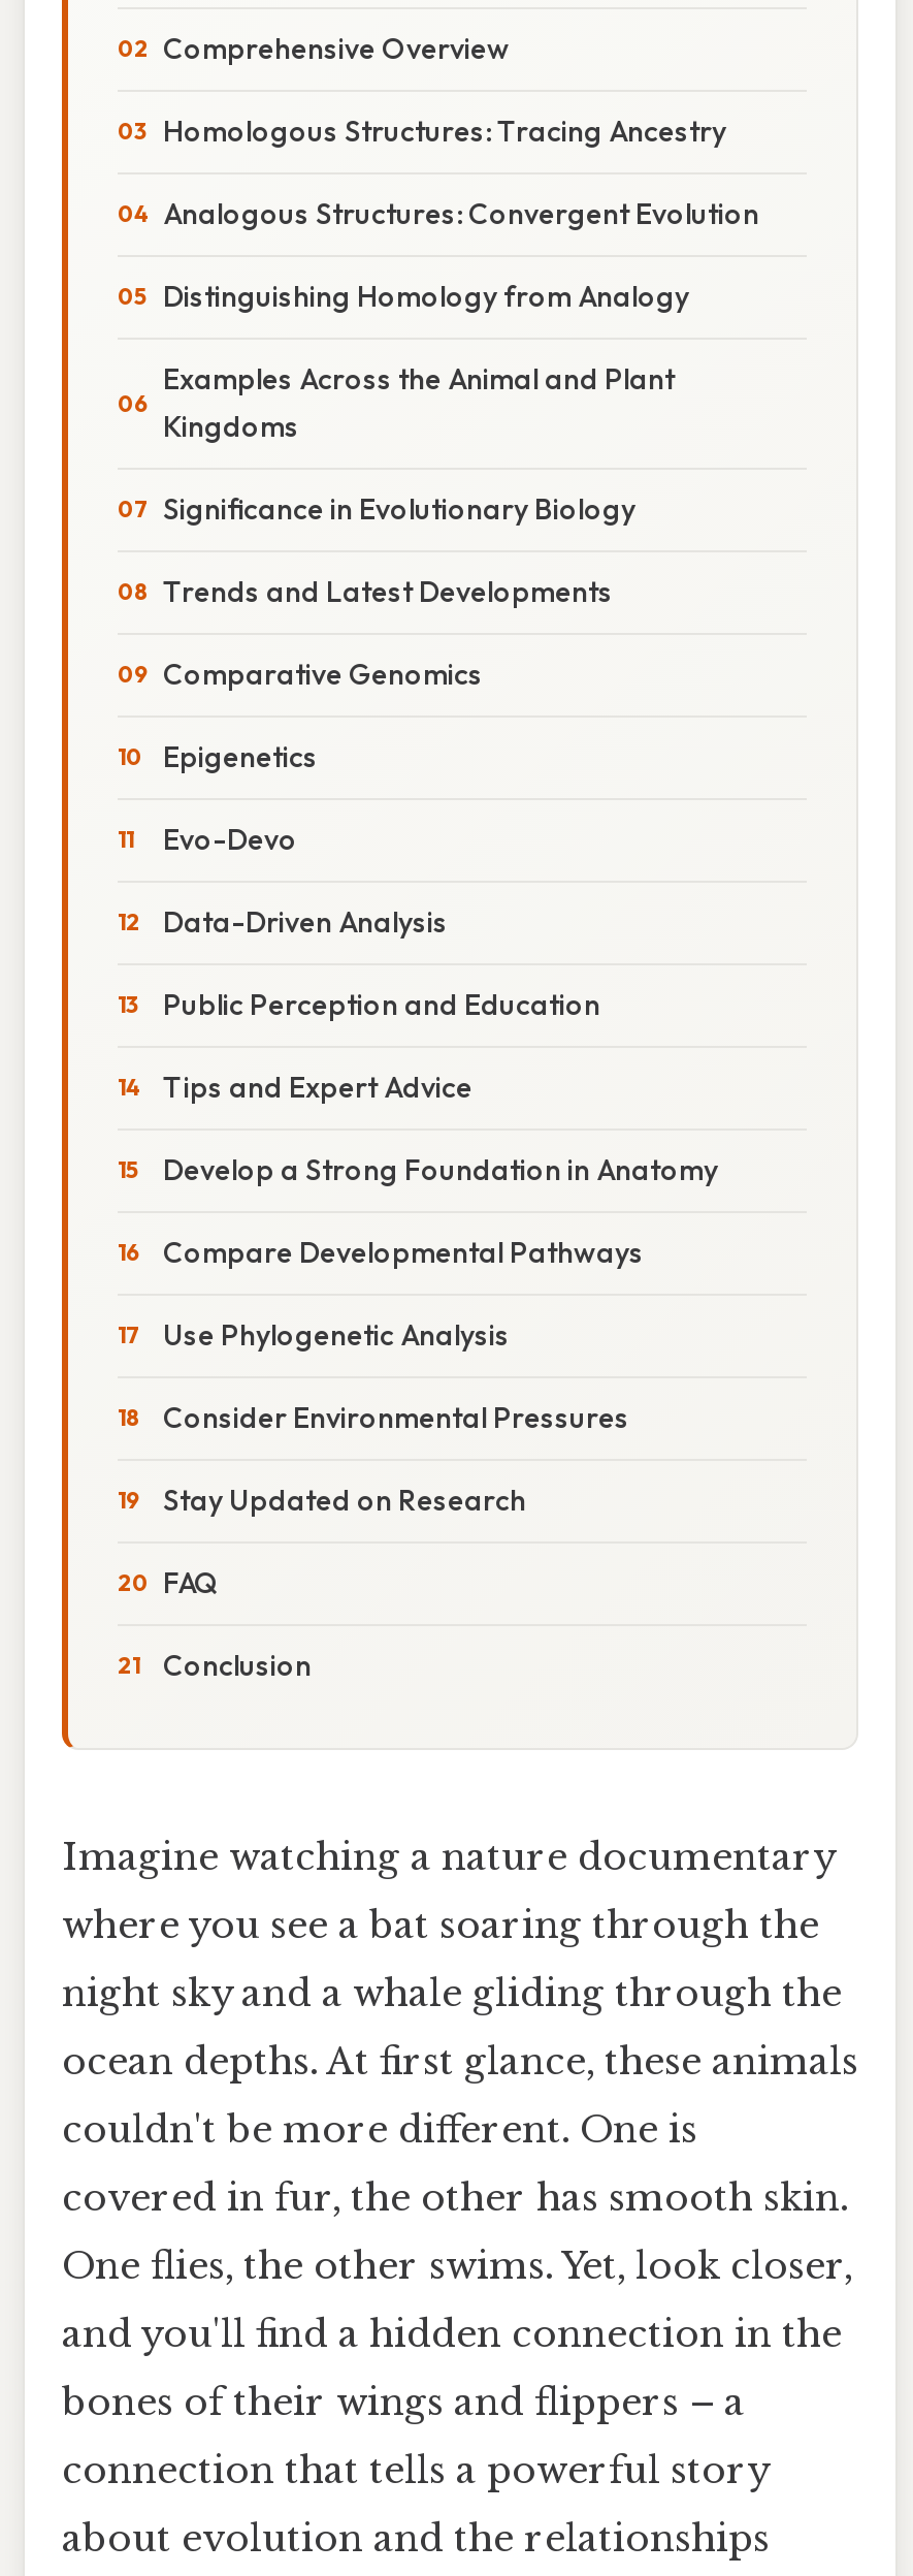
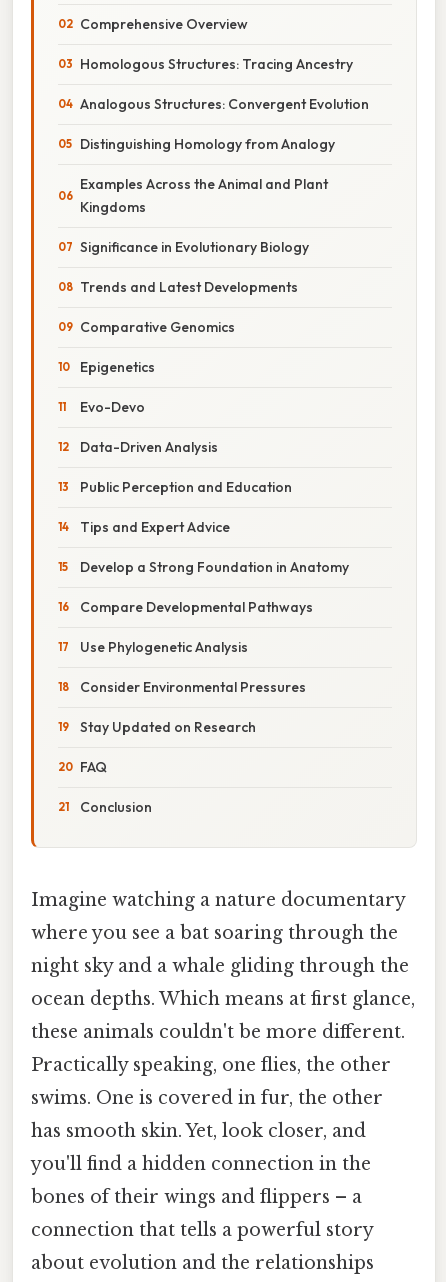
- ocean depths. At first glance, these animals
- couldn't be more different. One is
- covered in fur, the other has smooth skin.
- One flies, the other swims. Yet, look closer,
- and you'll find a hidden connection in the
+ ocean depths. Which means at first glance,
+ these animals couldn't be more different.
+ Practically speaking, one flies, the other
+ swims. One is covered in fur, the other
+ has smooth skin. Yet, look closer, and
+ you'll find a hidden connection in the
